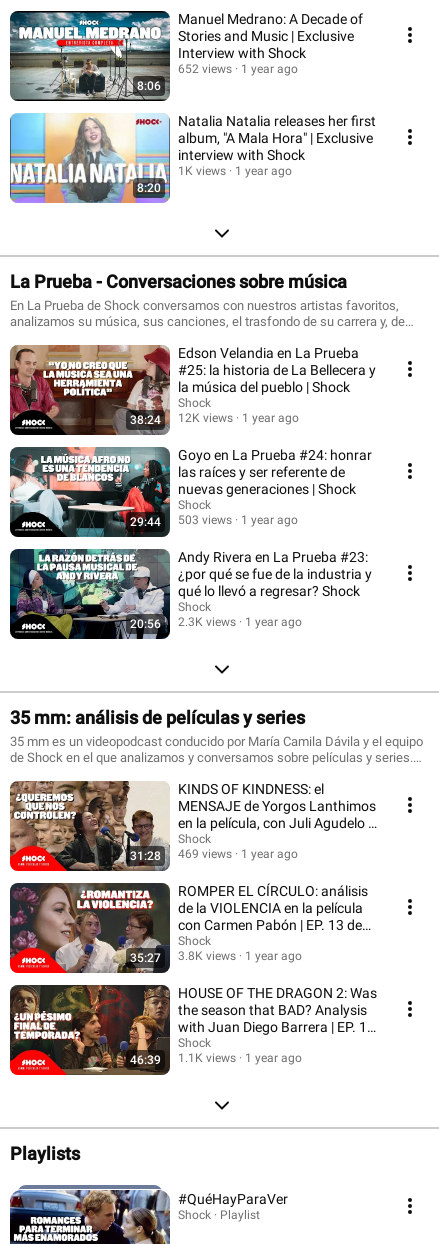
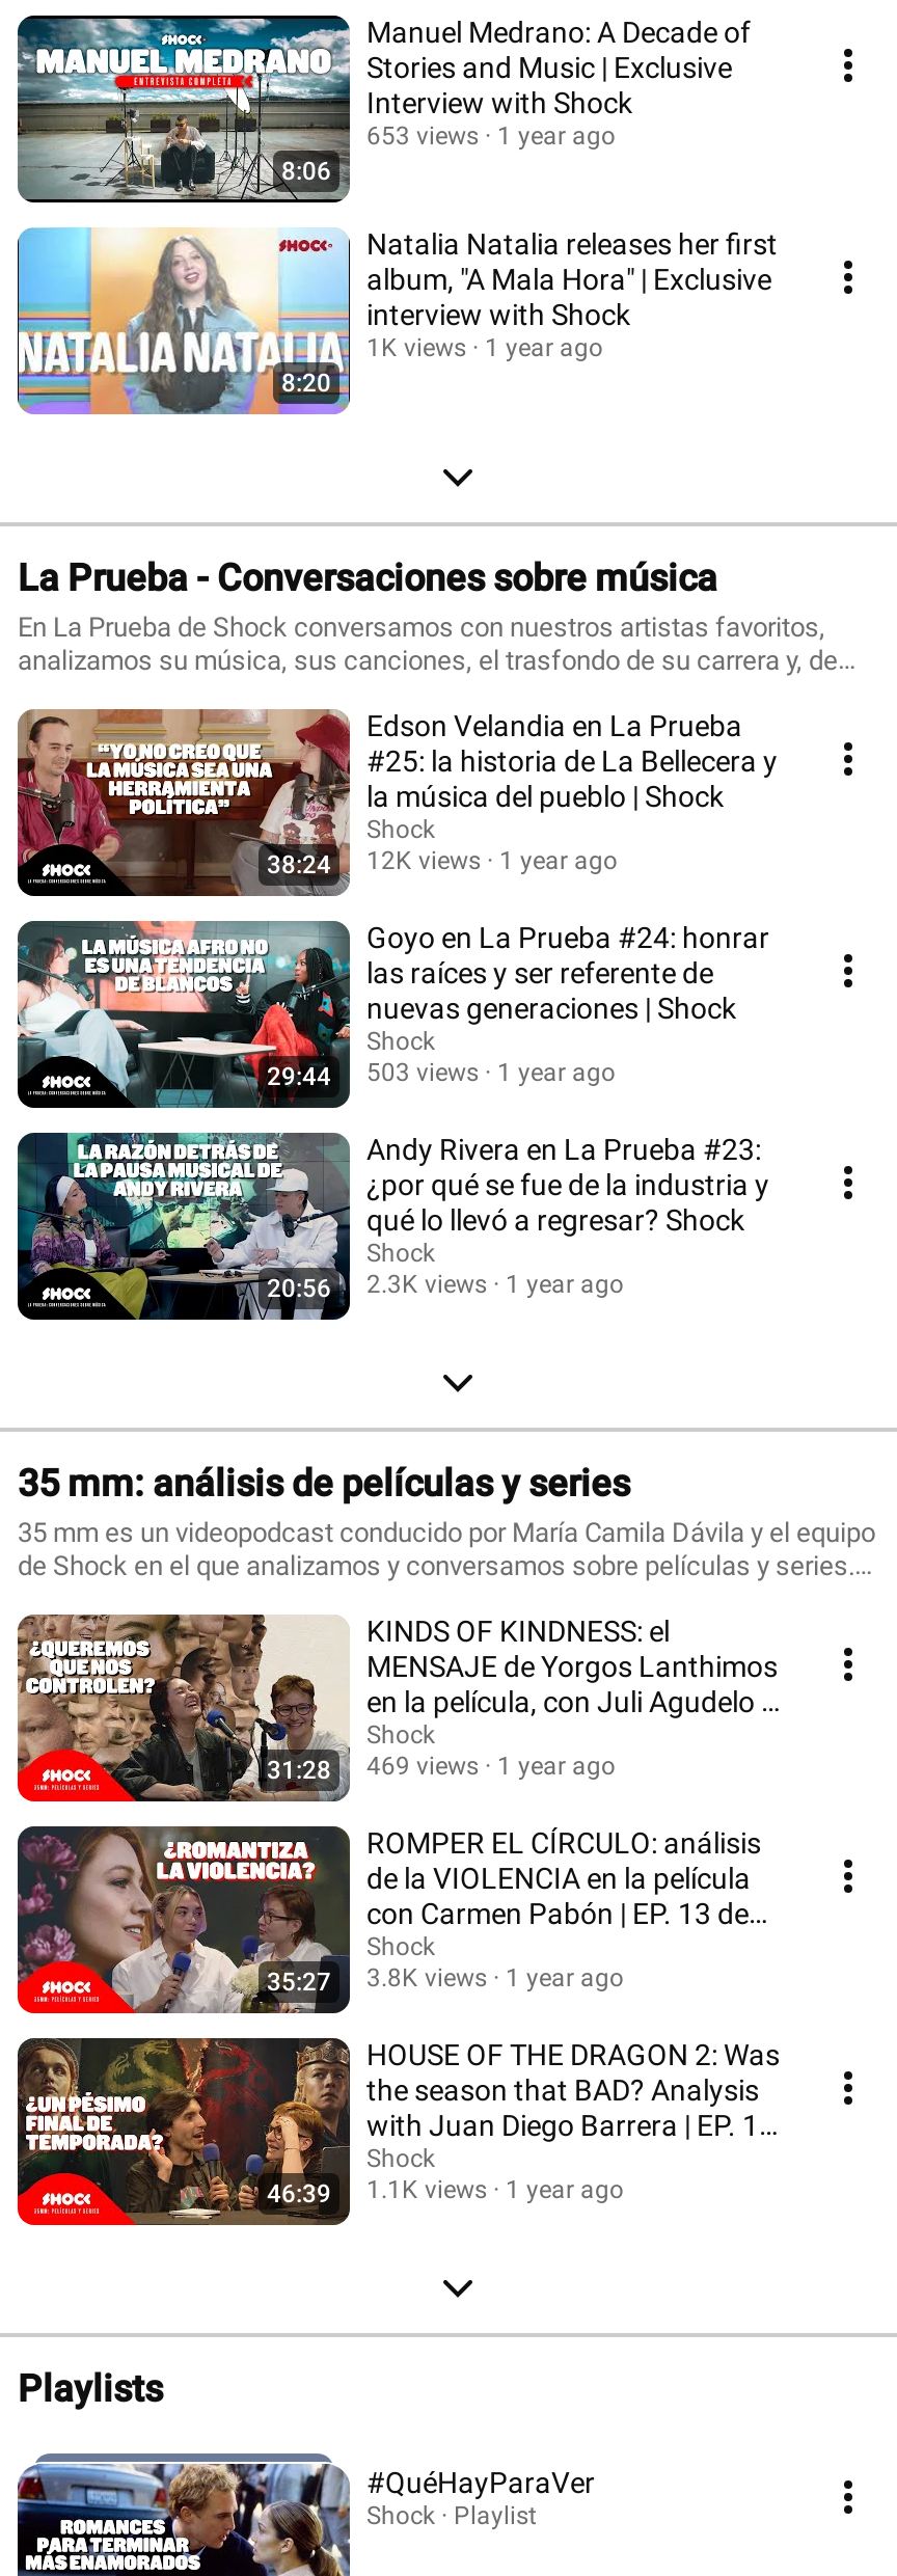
- 652 views 1 year ago
+ 653 views 1 year ago
